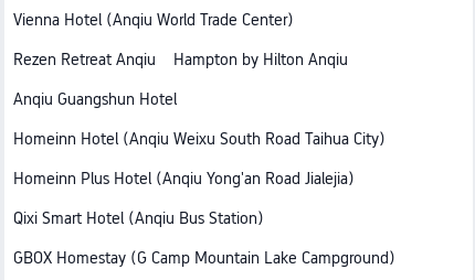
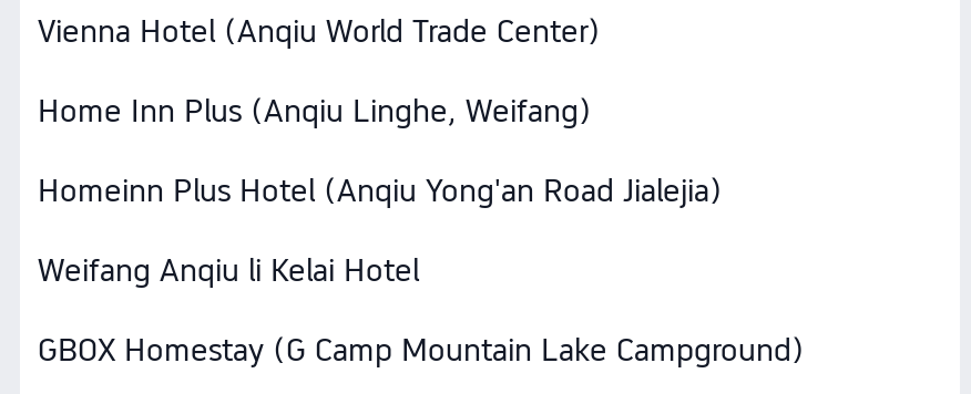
- Rezen Retreat Anqiu
- Hampton by Hilton Anqiu
- Anqiu Guangshun Hotel
- Homeinn Hotel (Anqiu Weixu South Road Taihua City)
+ Home Inn Plus (Anqiu Linghe, Weifang)

- Qixi Smart Hotel (Anqiu Bus Station)
+ Weifang Anqiu li Kelai Hotel
